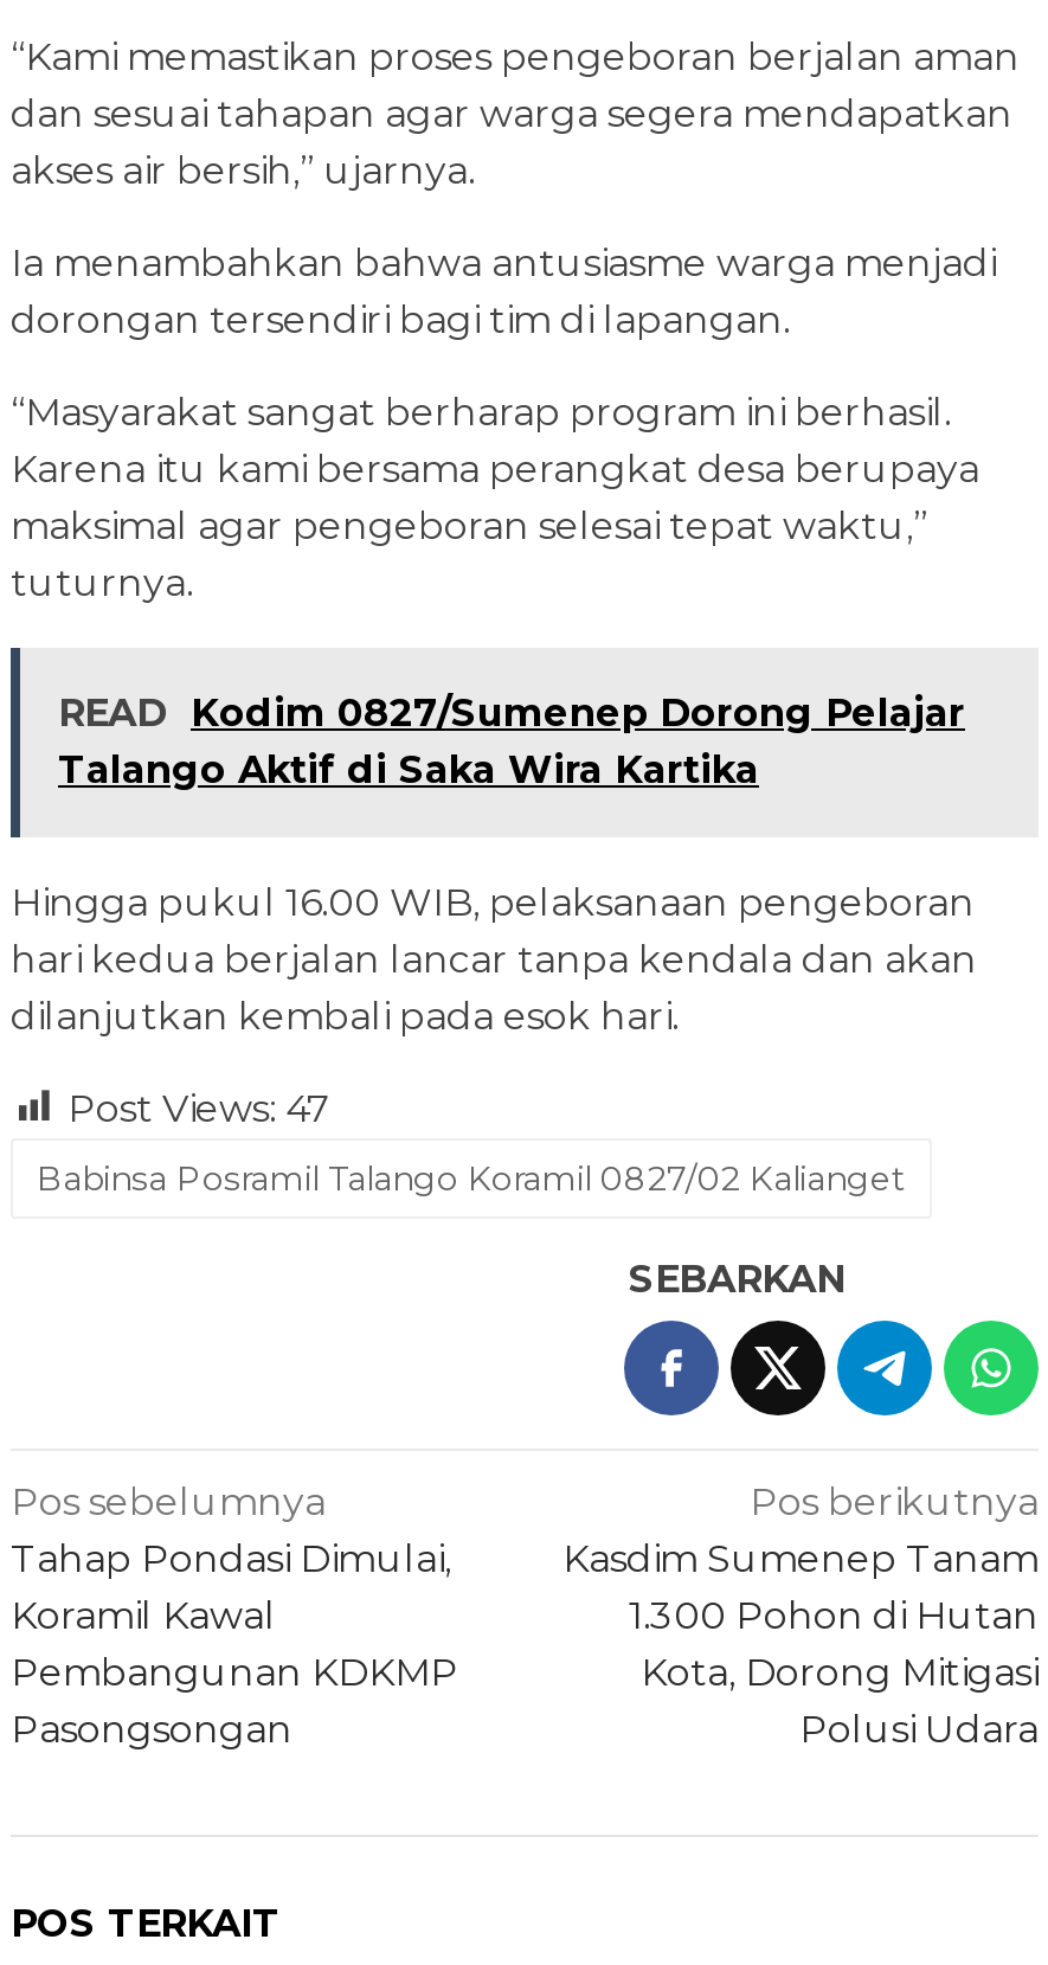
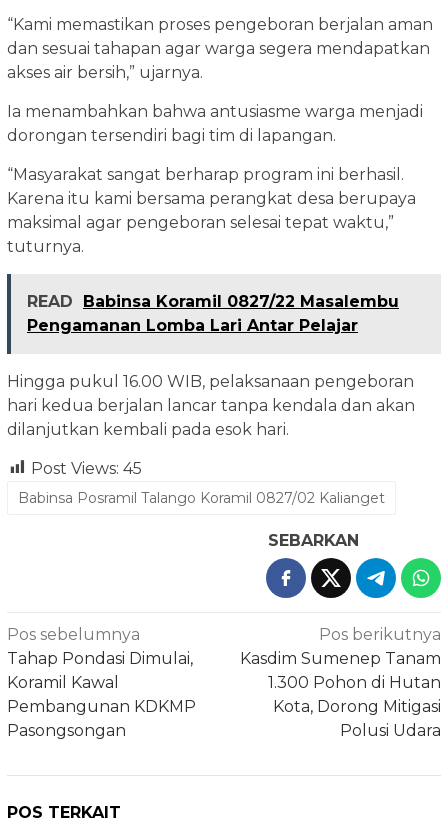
- READ Kodim 0827/Sumenep Dorong Pelajar
- Talango Aktif di Saka Wira Kartika
+ READ Babinsa Koramil 0827/22 Masalembu
+ Pengamanan Lomba Lari Antar Pelajar

- Post Views: 47
+ Post Views: 45
